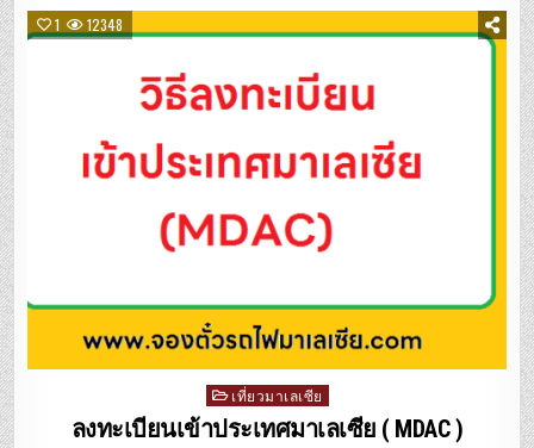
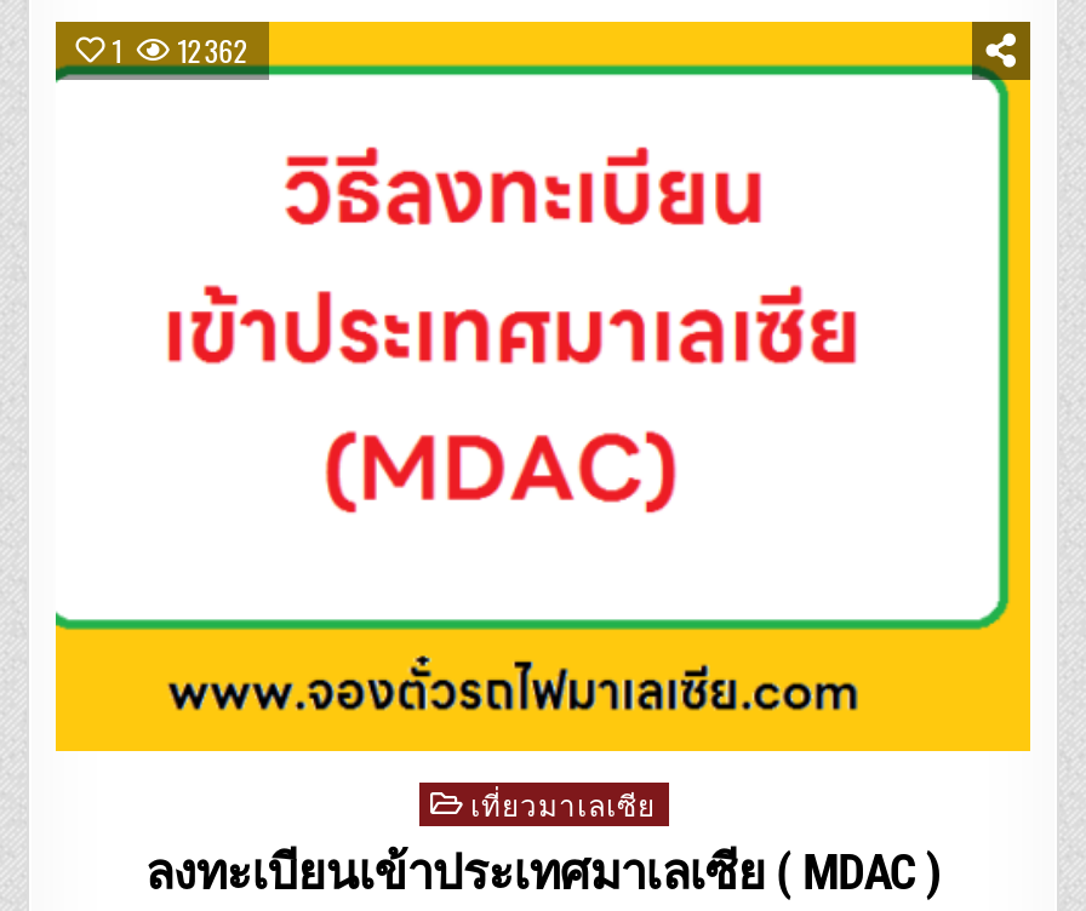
- 1 12348
+ 1 12362
